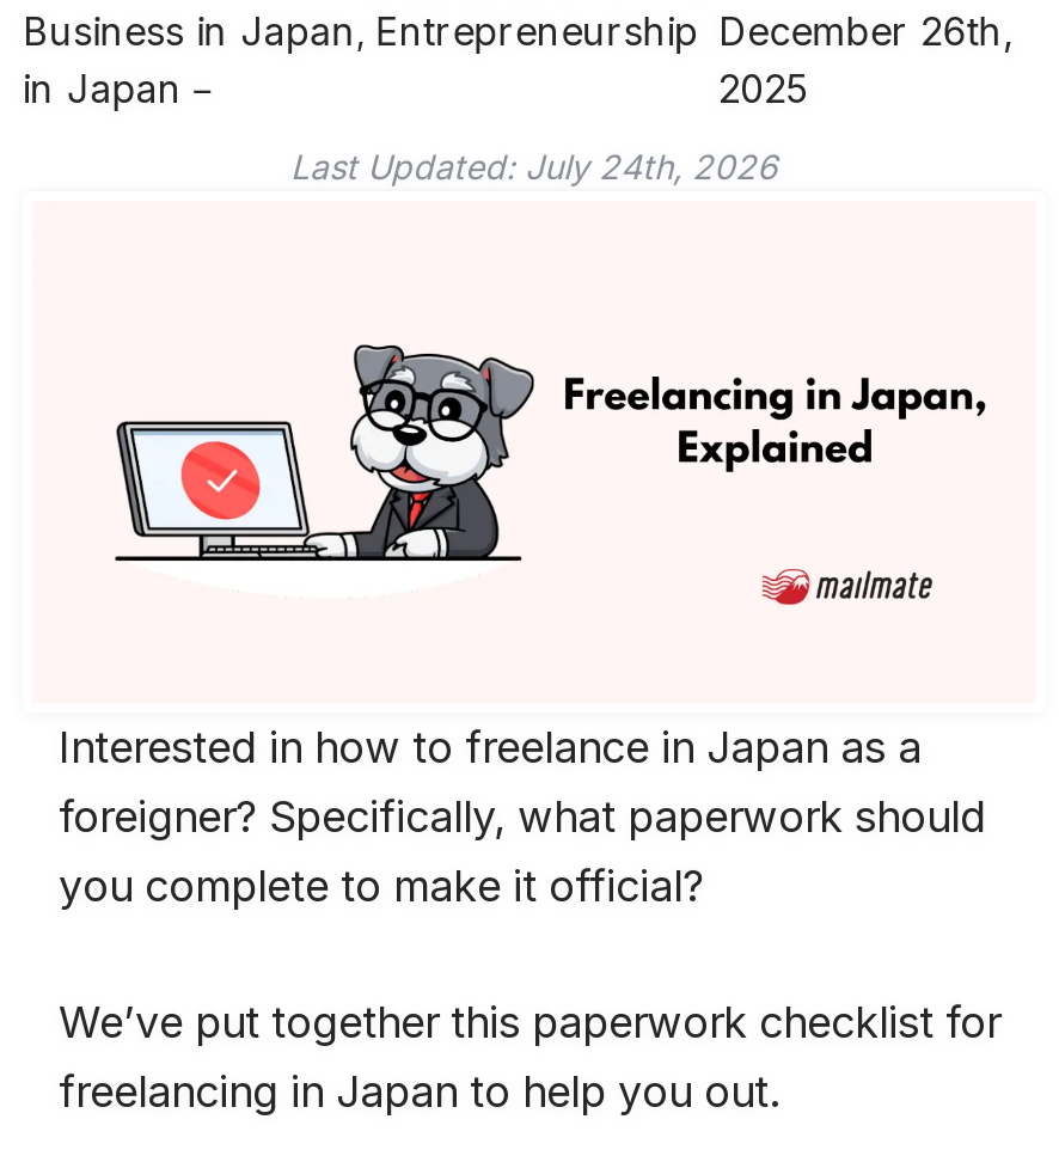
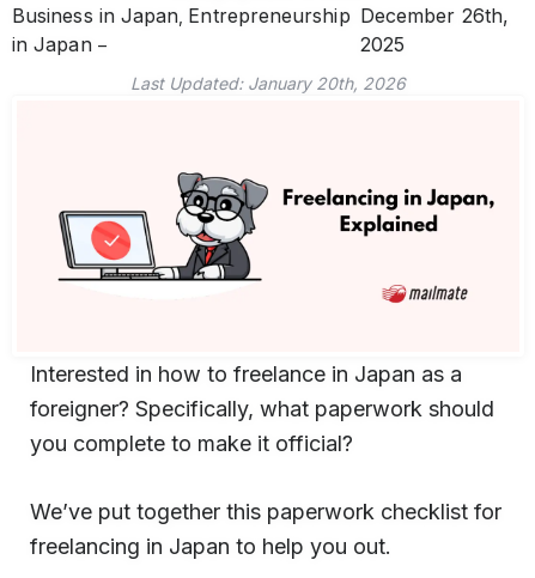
- Last Updated: July 24th, 2026
+ Last Updated: January 20th, 2026
